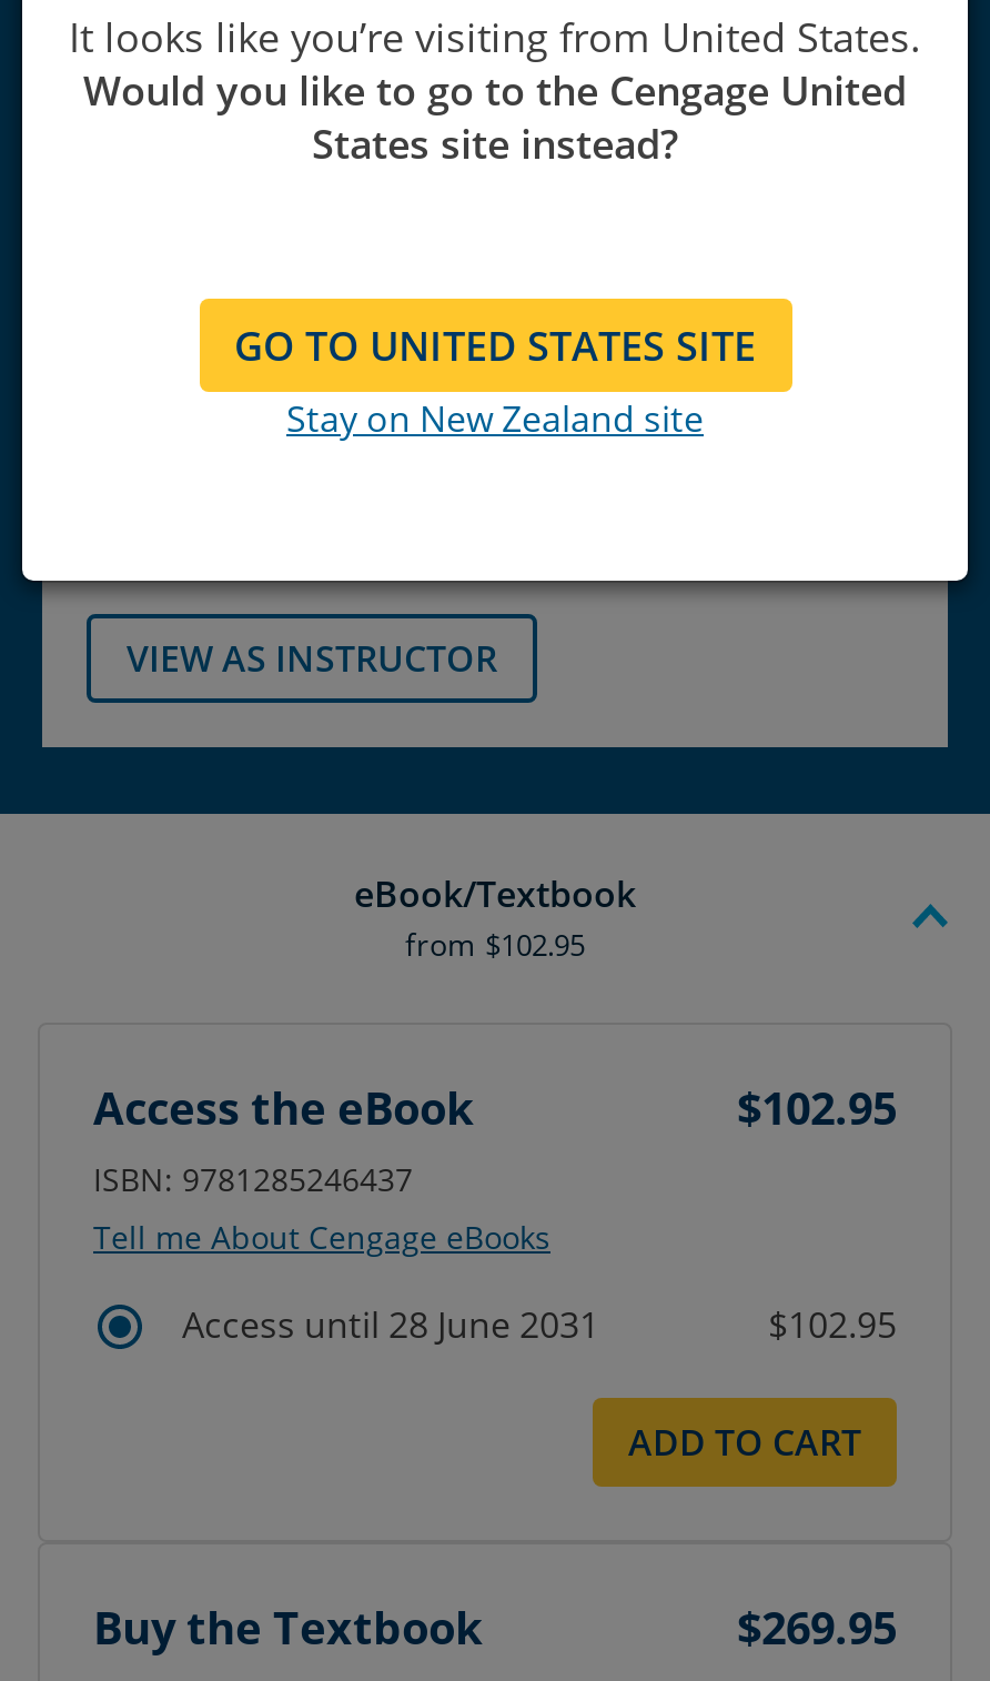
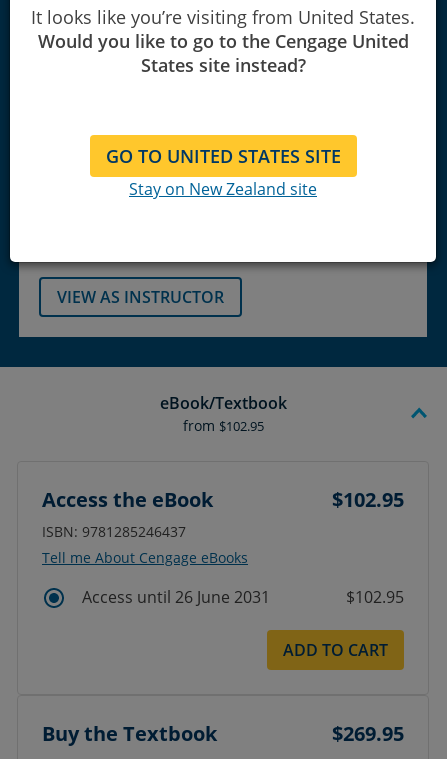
- Access until 28 June 2031
+ Access until 26 June 2031
